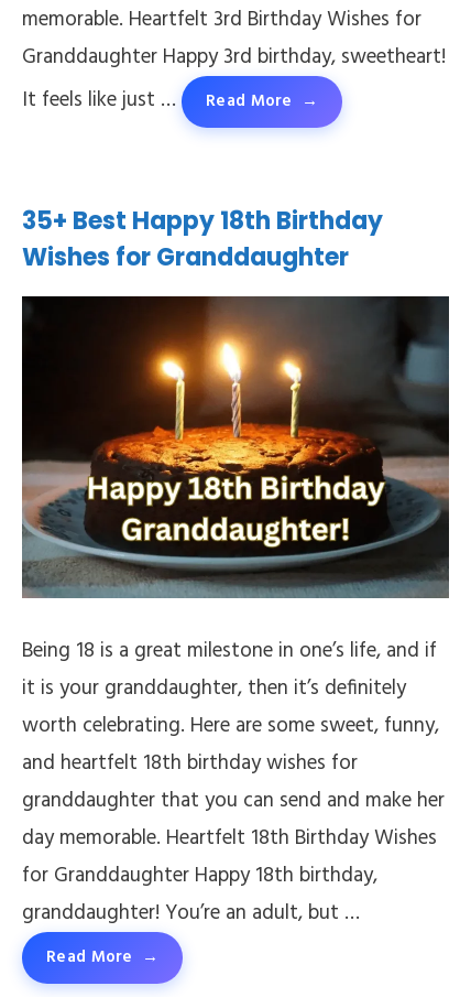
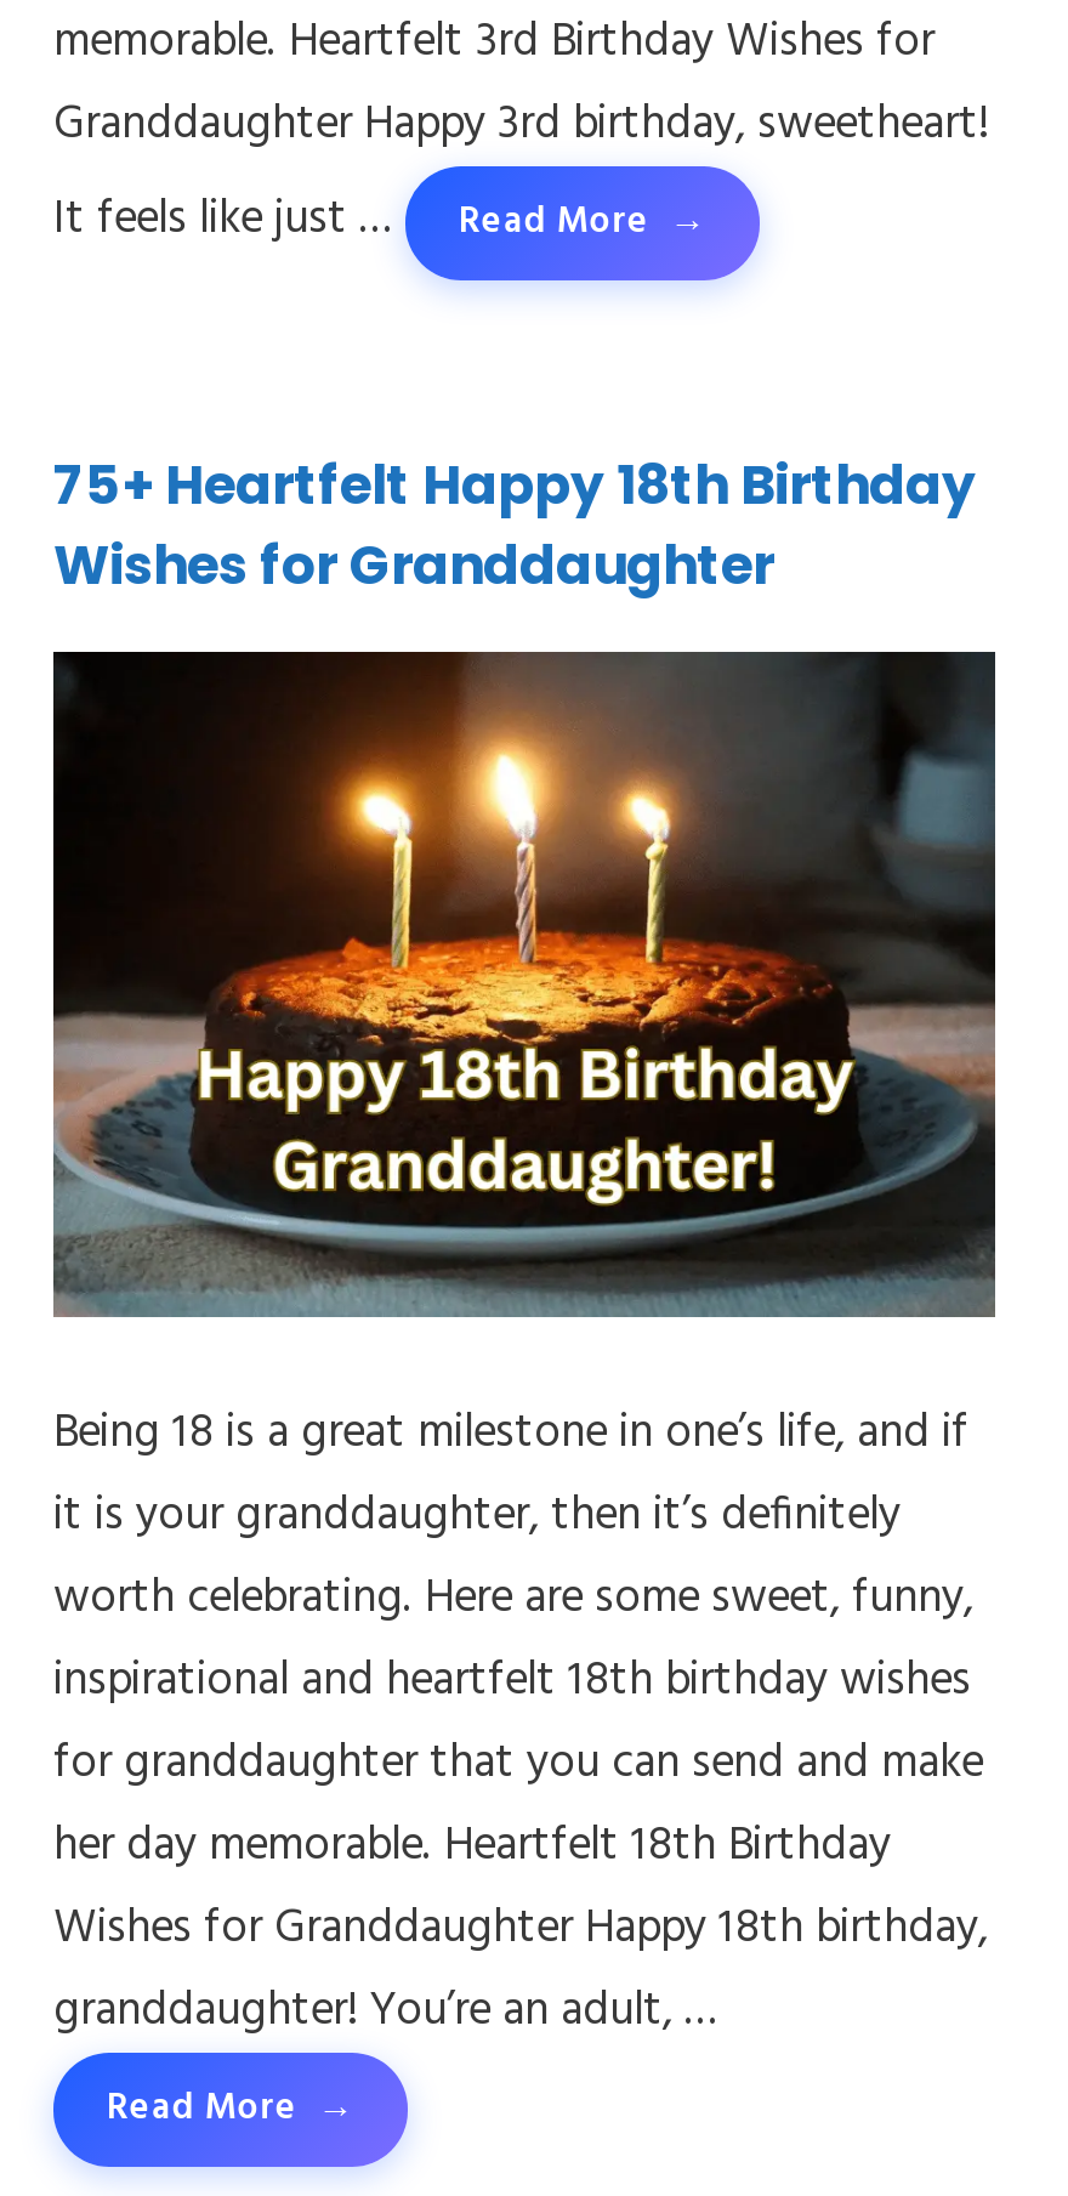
- 35+ Best Happy 18th Birthday
+ 75+ Heartfelt Happy 18th Birthday

- and heartfelt 18th birthday wishes for
- granddaughter that you can send and make her
- day memorable. Heartfelt 18th Birthday Wishes
- for Granddaughter Happy 18th birthday,
- granddaughter! You’re an adult, but …
+ inspirational and heartfelt 18th birthday wishes
+ for granddaughter that you can send and make
+ her day memorable. Heartfelt 18th Birthday
+ Wishes for Granddaughter Happy 18th birthday,
+ granddaughter! You’re an adult, …
